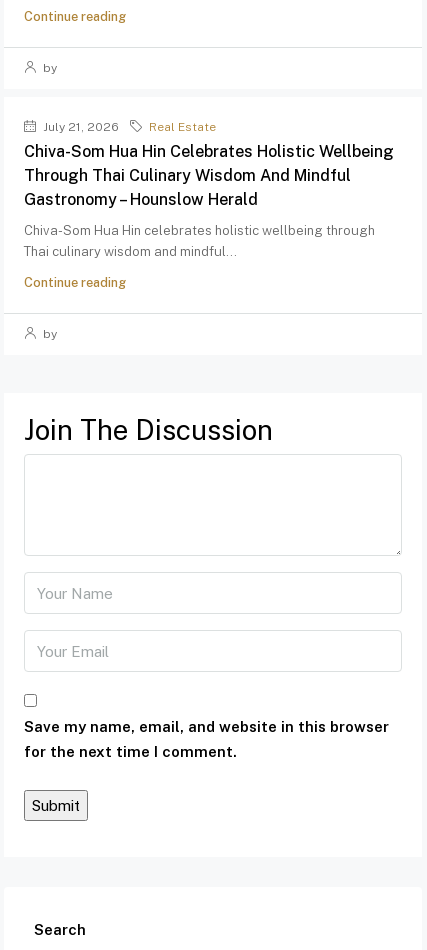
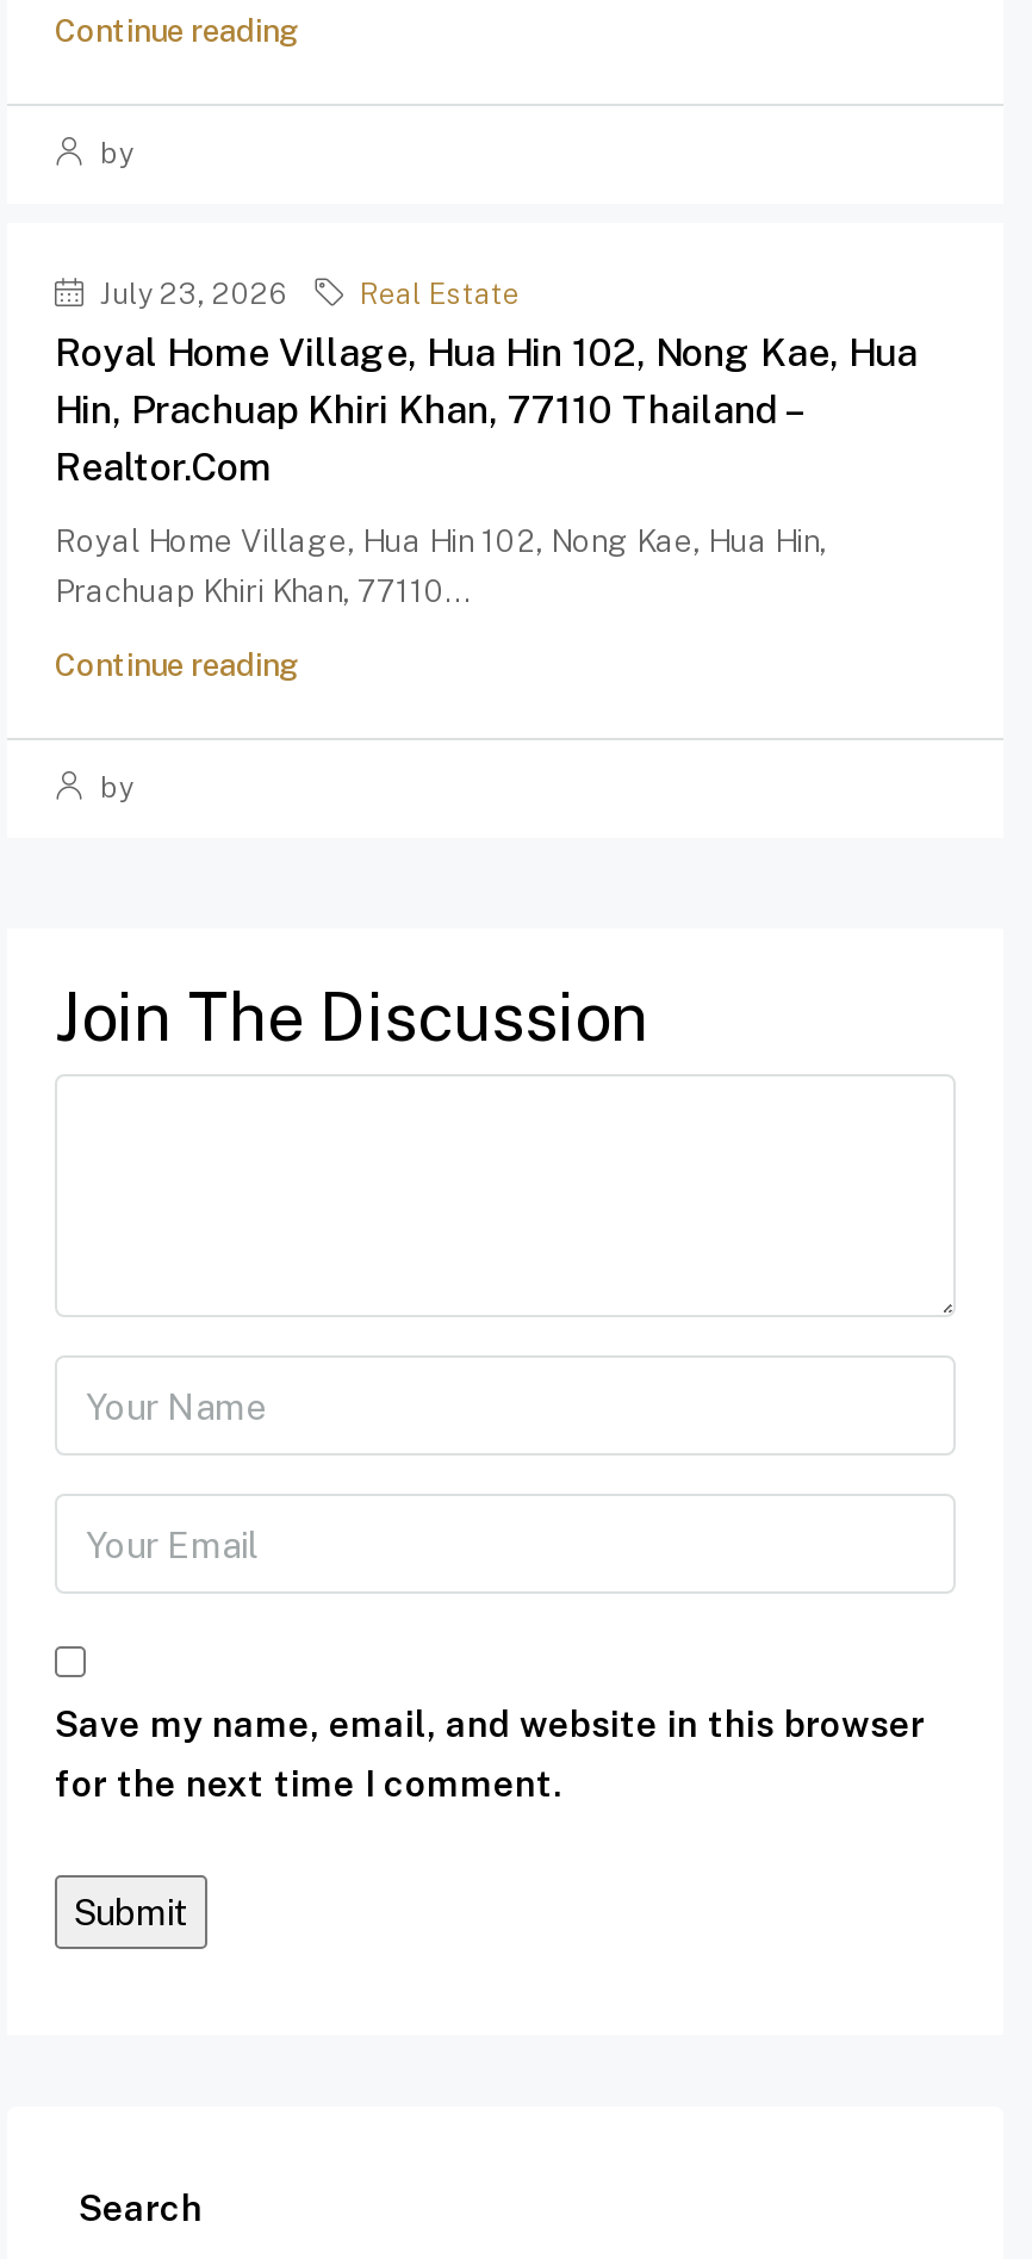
- July 21, 2026
+ July 23, 2026

- Chiva-Som Hua Hin Celebrates Holistic Wellbeing
- Through Thai Culinary Wisdom And Mindful
- Gastronomy – Hounslow Herald
+ Royal Home Village, Hua Hin 102, Nong Kae, Hua
+ Hin, Prachuap Khiri Khan, 77110 Thailand –
+ Realtor.com

- Chiva-Som Hua Hin celebrates holistic wellbeing through
- Thai culinary wisdom and mindful...
+ Royal Home Village, Hua Hin 102, Nong Kae, Hua Hin,
+ Prachuap Khiri Khan, 77110...
